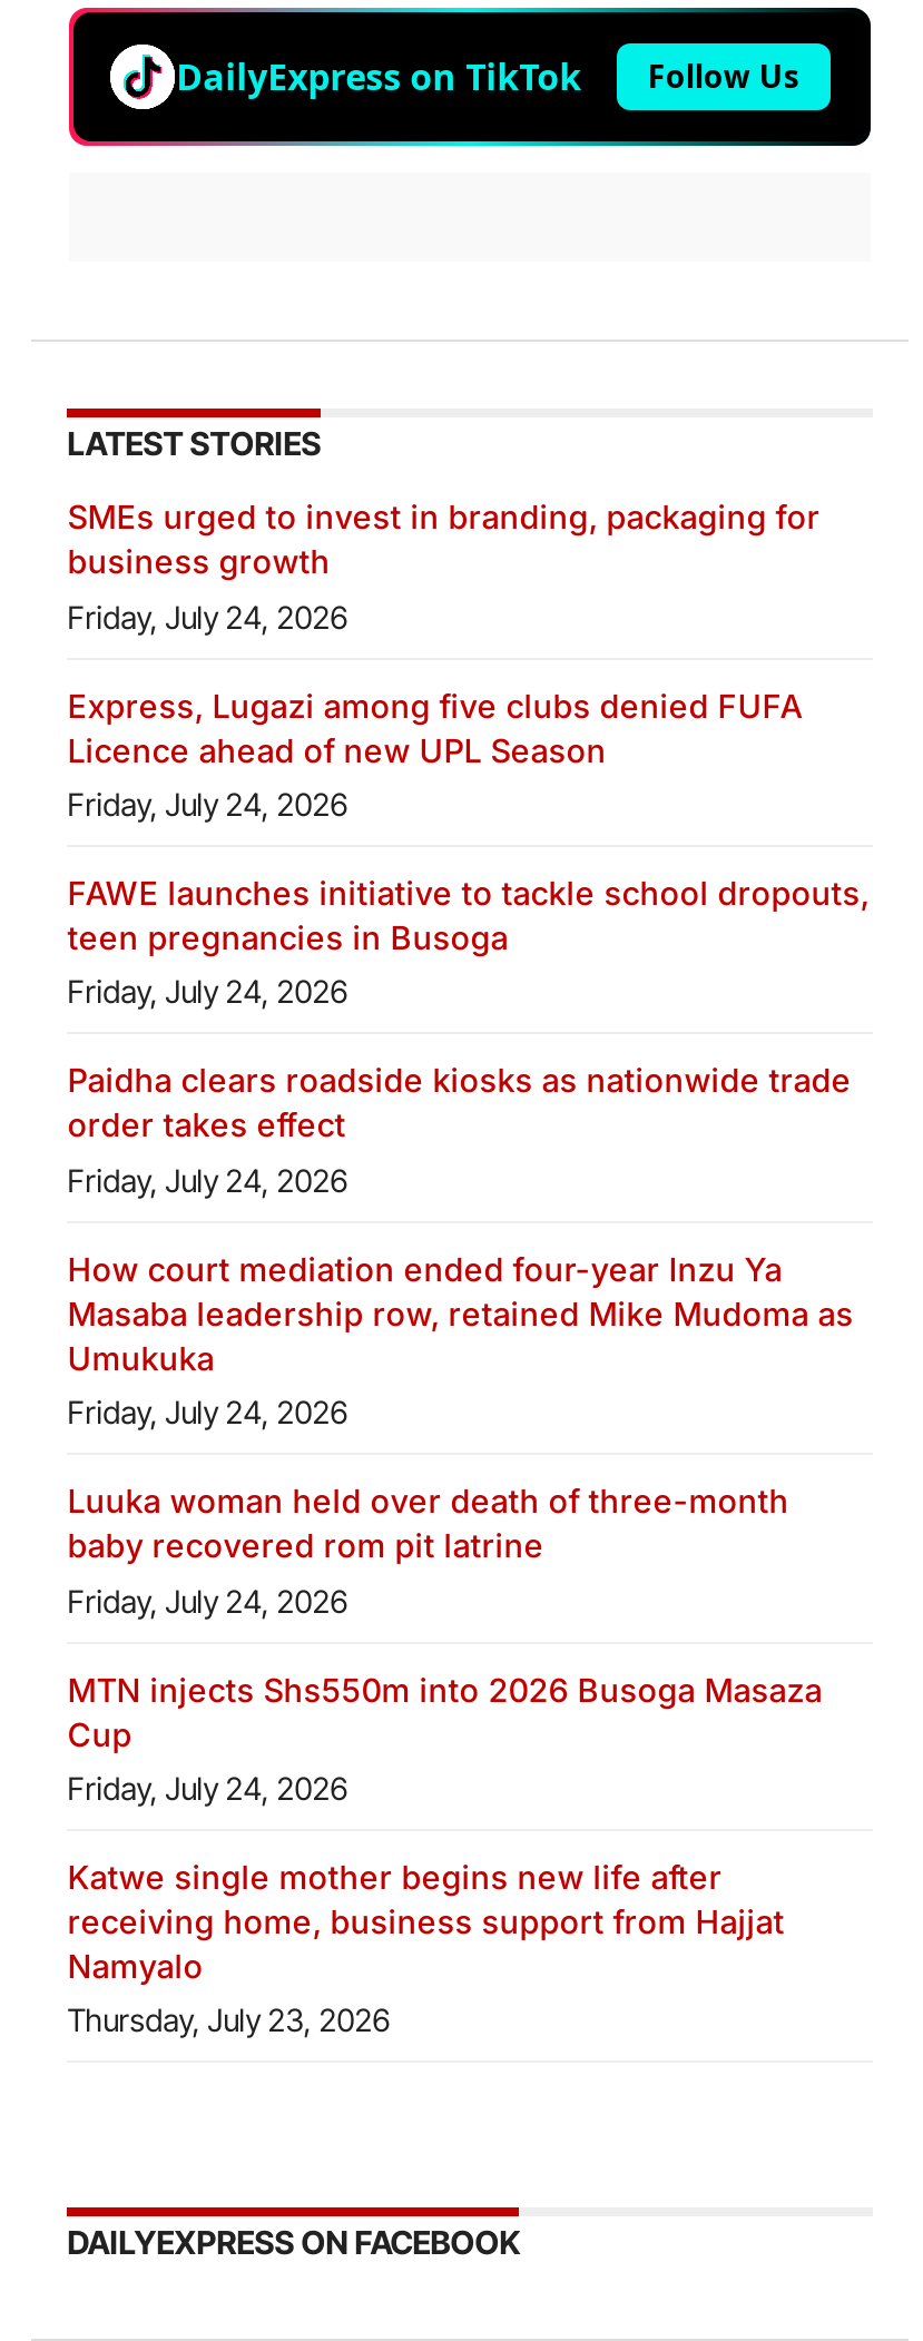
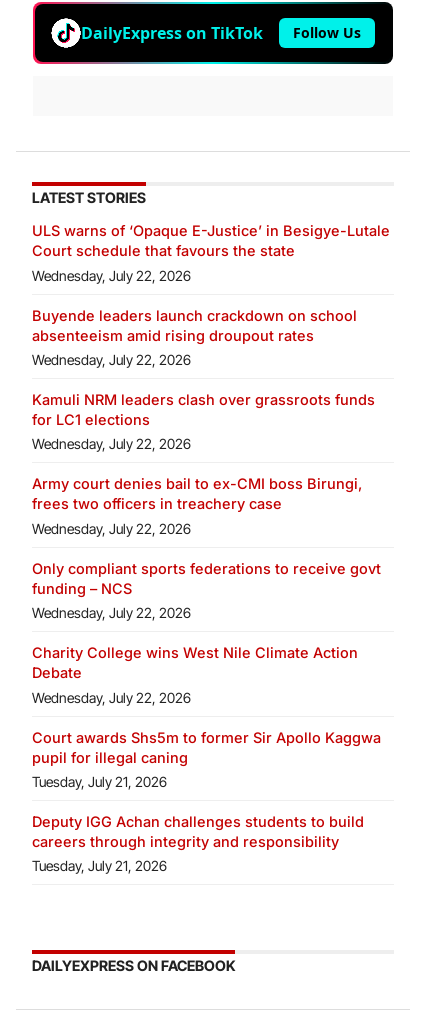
- SMEs urged to invest in branding, packaging for
- business growth
- Friday, July 24, 2026
+ ULS warns of ‘Opaque E-Justice’ in Besigye-Lutale
+ Court schedule that favours the state
+ Wednesday, July 22, 2026

- Express, Lugazi among five clubs denied FUFA
- Licence ahead of new UPL Season
- Friday, July 24, 2026
+ Buyende leaders launch crackdown on school
+ absenteeism amid rising droupout rates
+ Wednesday, July 22, 2026

- FAWE launches initiative to tackle school dropouts,
- teen pregnancies in Busoga
- Friday, July 24, 2026
+ Kamuli NRM leaders clash over grassroots funds
+ for LC1 elections
+ Wednesday, July 22, 2026

- Paidha clears roadside kiosks as nationwide trade
- order takes effect
- Friday, July 24, 2026
+ Army court denies bail to ex-CMI boss Birungi,
+ frees two officers in treachery case
+ Wednesday, July 22, 2026

- How court mediation ended four-year Inzu Ya
- Masaba leadership row, retained Mike Mudoma as
- Umukuka
- Friday, July 24, 2026
+ Only compliant sports federations to receive govt
+ funding – NCS
+ Wednesday, July 22, 2026

- Luuka woman held over death of three-month
- baby recovered rom pit latrine
- Friday, July 24, 2026
+ Charity College wins West Nile Climate Action
+ Debate
+ Wednesday, July 22, 2026

- MTN injects Shs550m into 2026 Busoga Masaza
- Cup
- Friday, July 24, 2026
+ Court awards Shs5m to former Sir Apollo Kaggwa
+ pupil for illegal caning
+ Tuesday, July 21, 2026

- Katwe single mother begins new life after
- receiving home, business support from Hajjat
- Namyalo
- Thursday, July 23, 2026
+ Deputy IGG Achan challenges students to build
+ careers through integrity and responsibility
+ Tuesday, July 21, 2026
